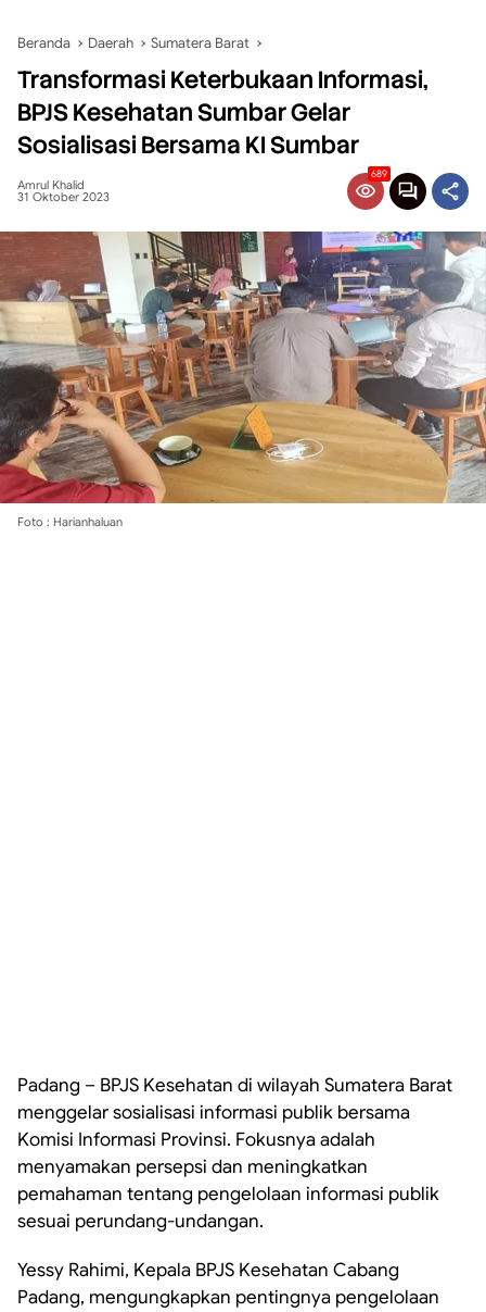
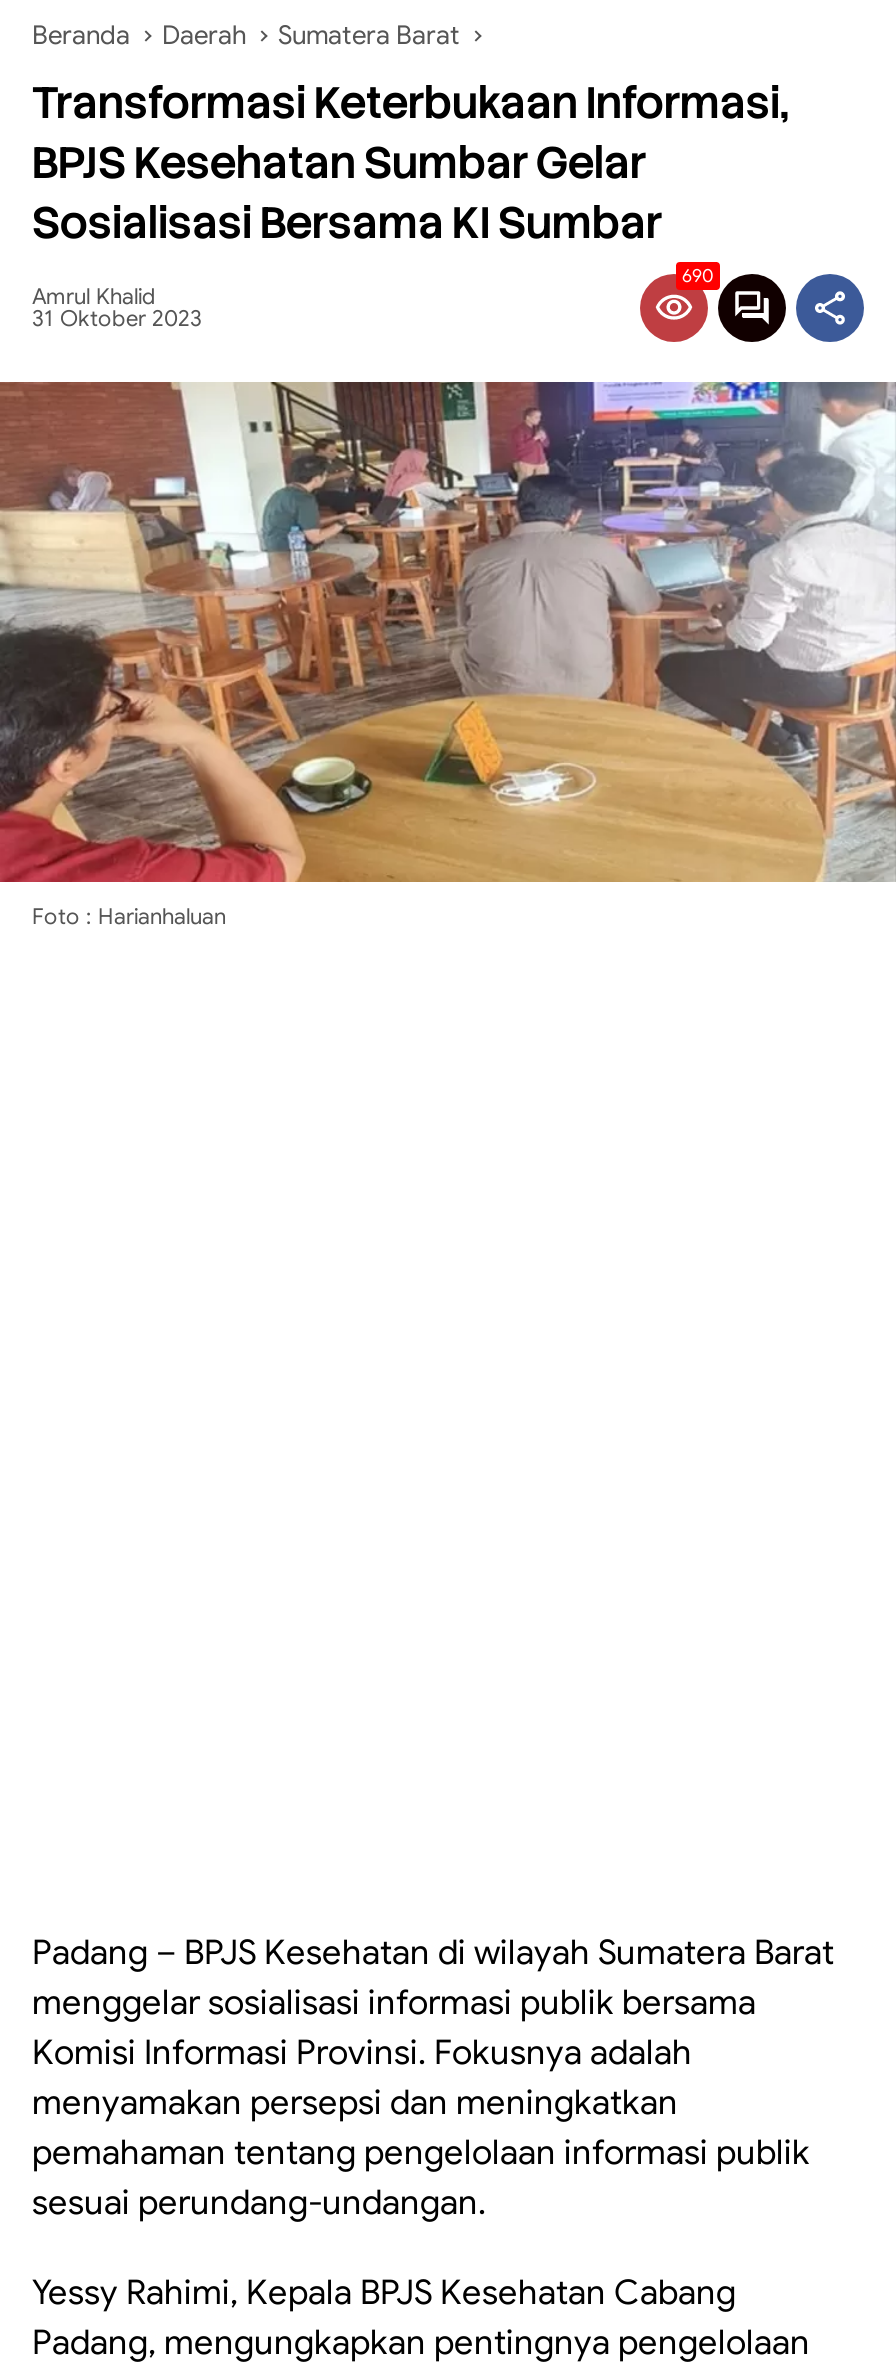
- 689
+ 690
